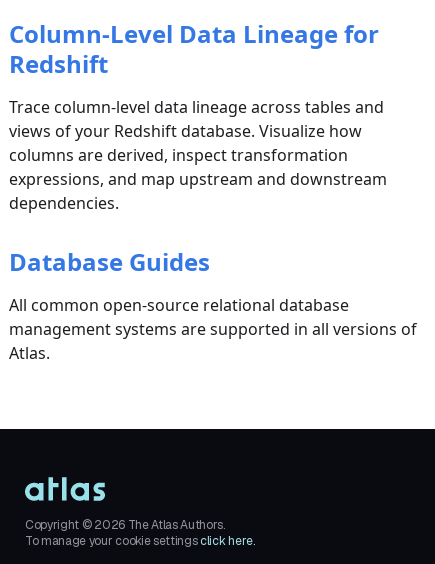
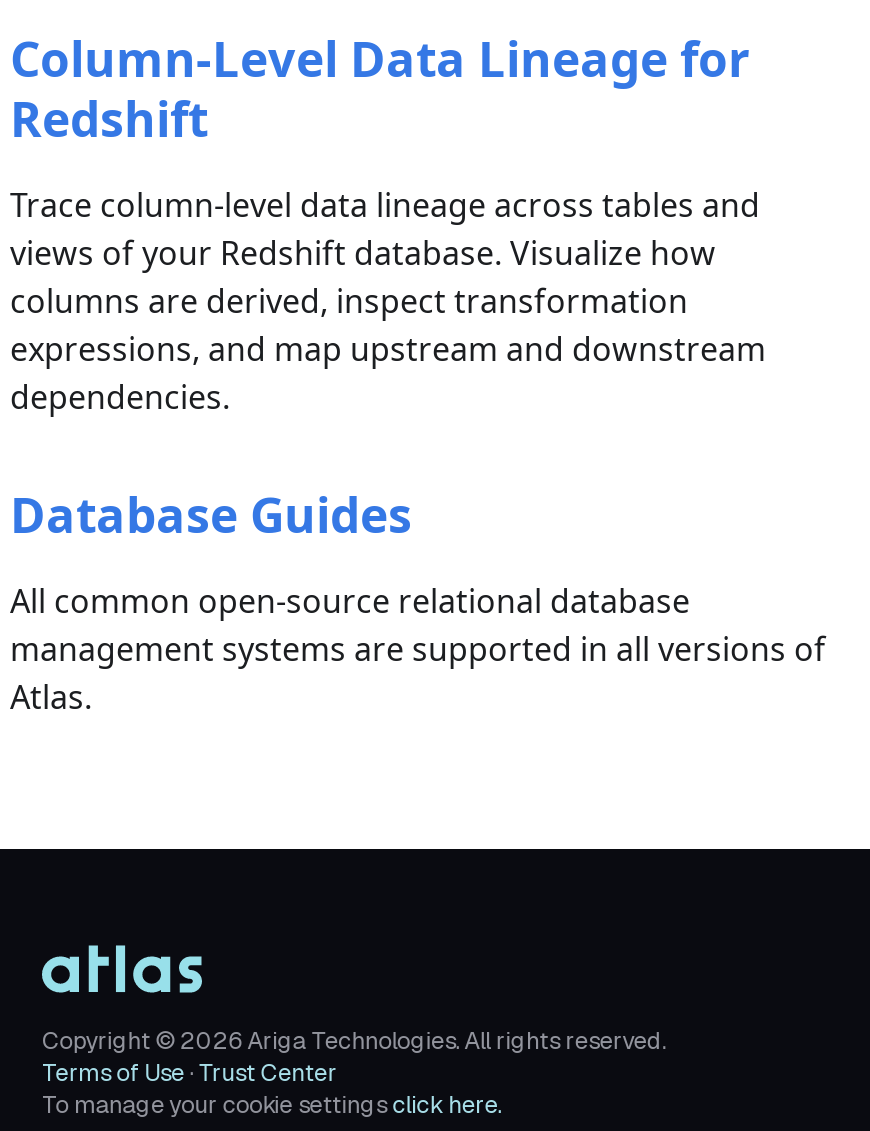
- Copyright © 2026 The Atlas Authors.
+ Copyright © 2026 Ariga Technologies. All rights reserved.
+ Terms of Use · Trust Center
